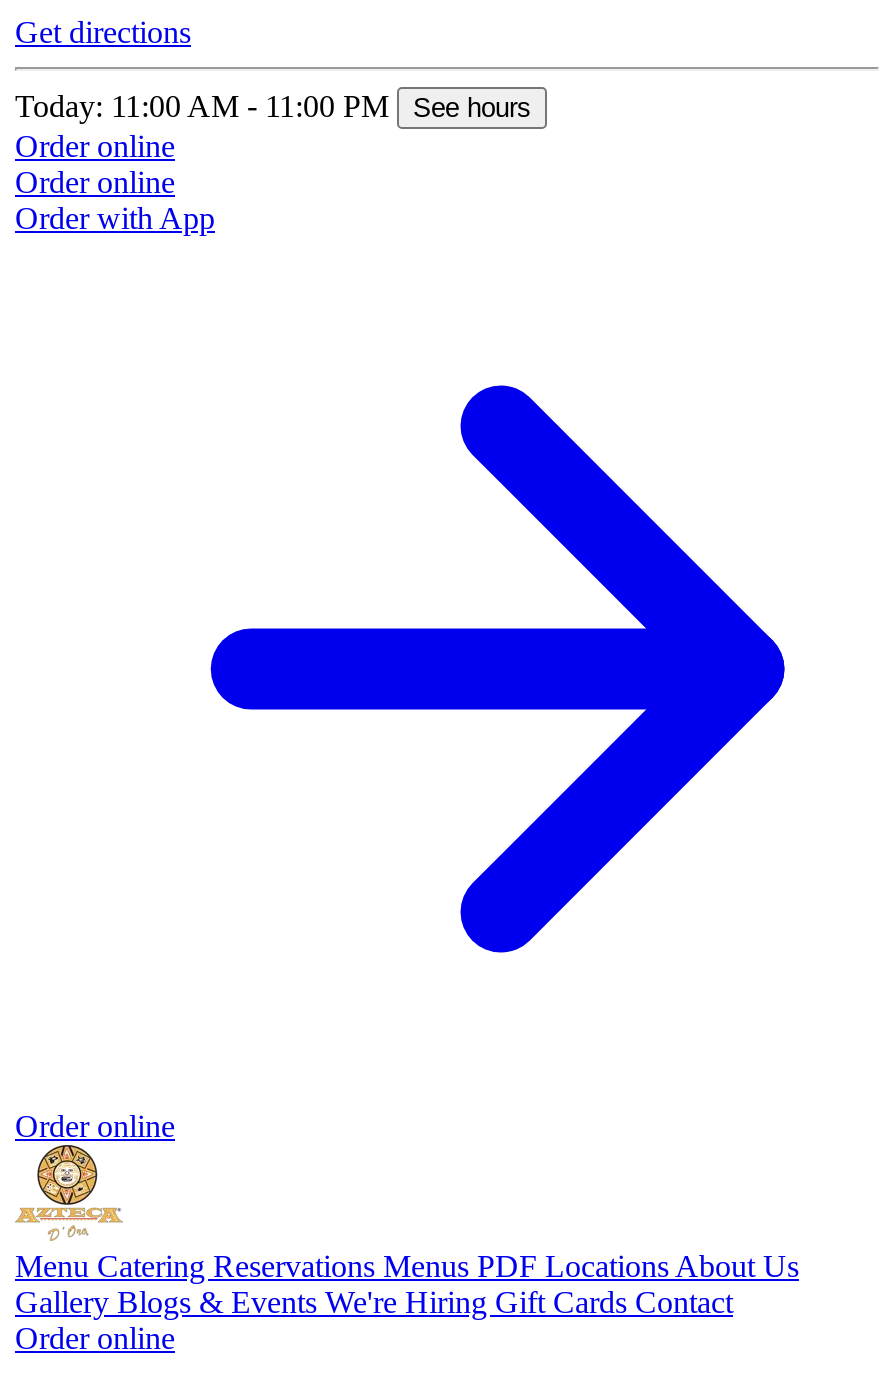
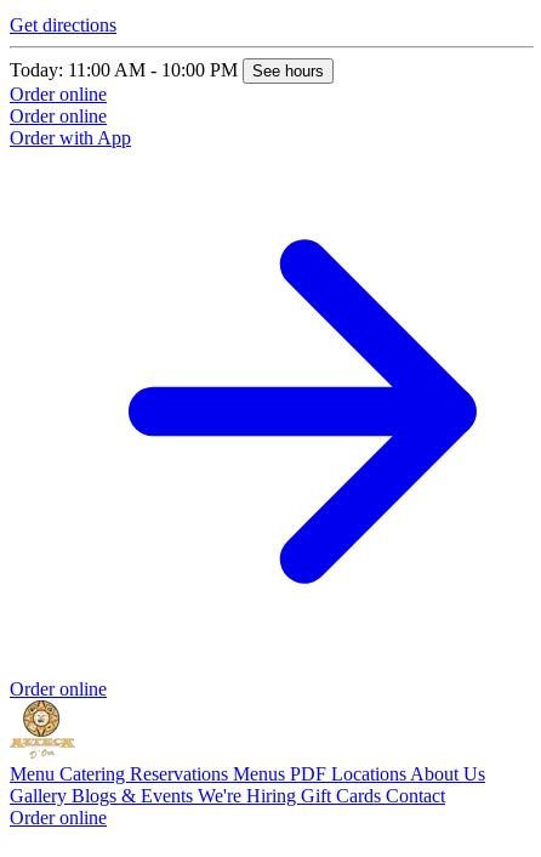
- Today: 11:00 AM - 11:00 PM See hours
+ Today: 11:00 AM - 10:00 PM See hours
